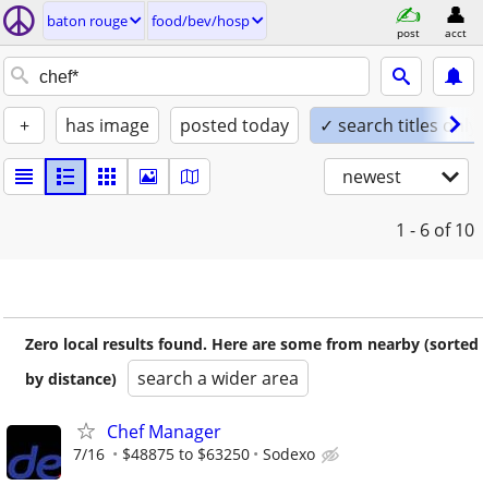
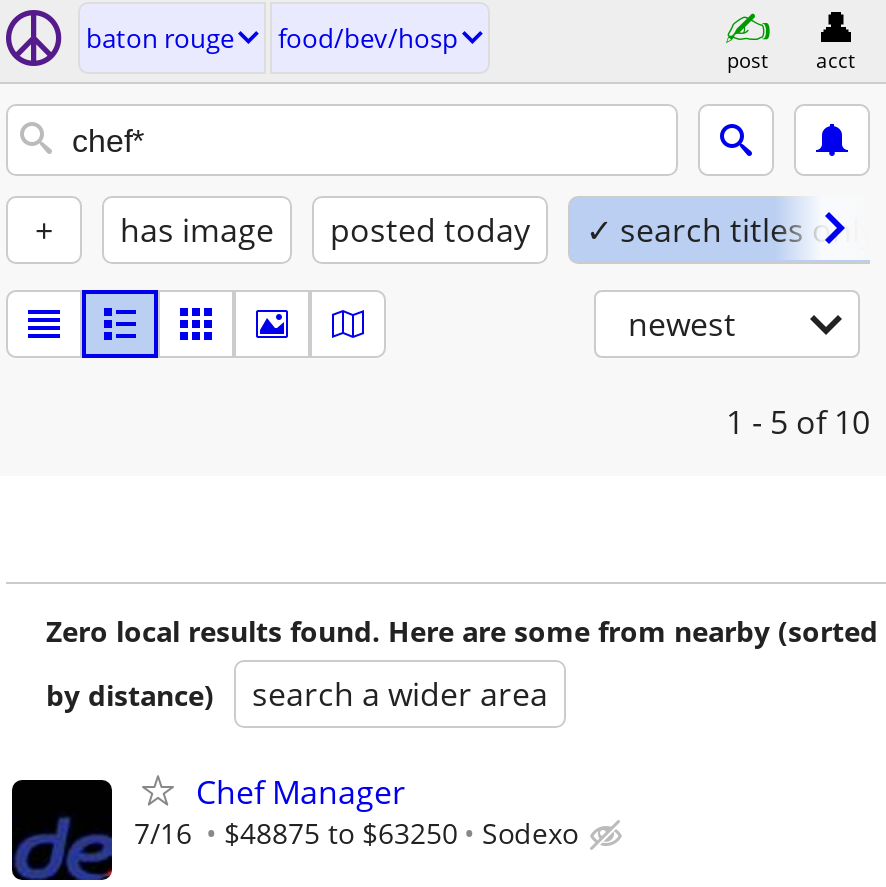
- 1 - 6 of 10
+ 1 - 5 of 10
